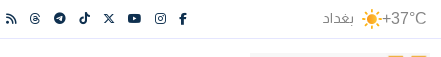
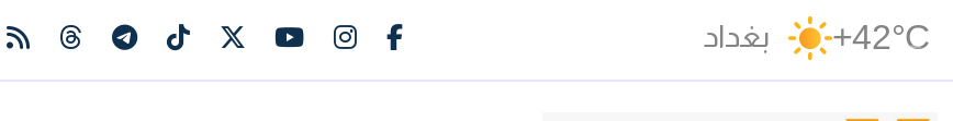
- +37°C بغداد
+ +42°C بغداد
